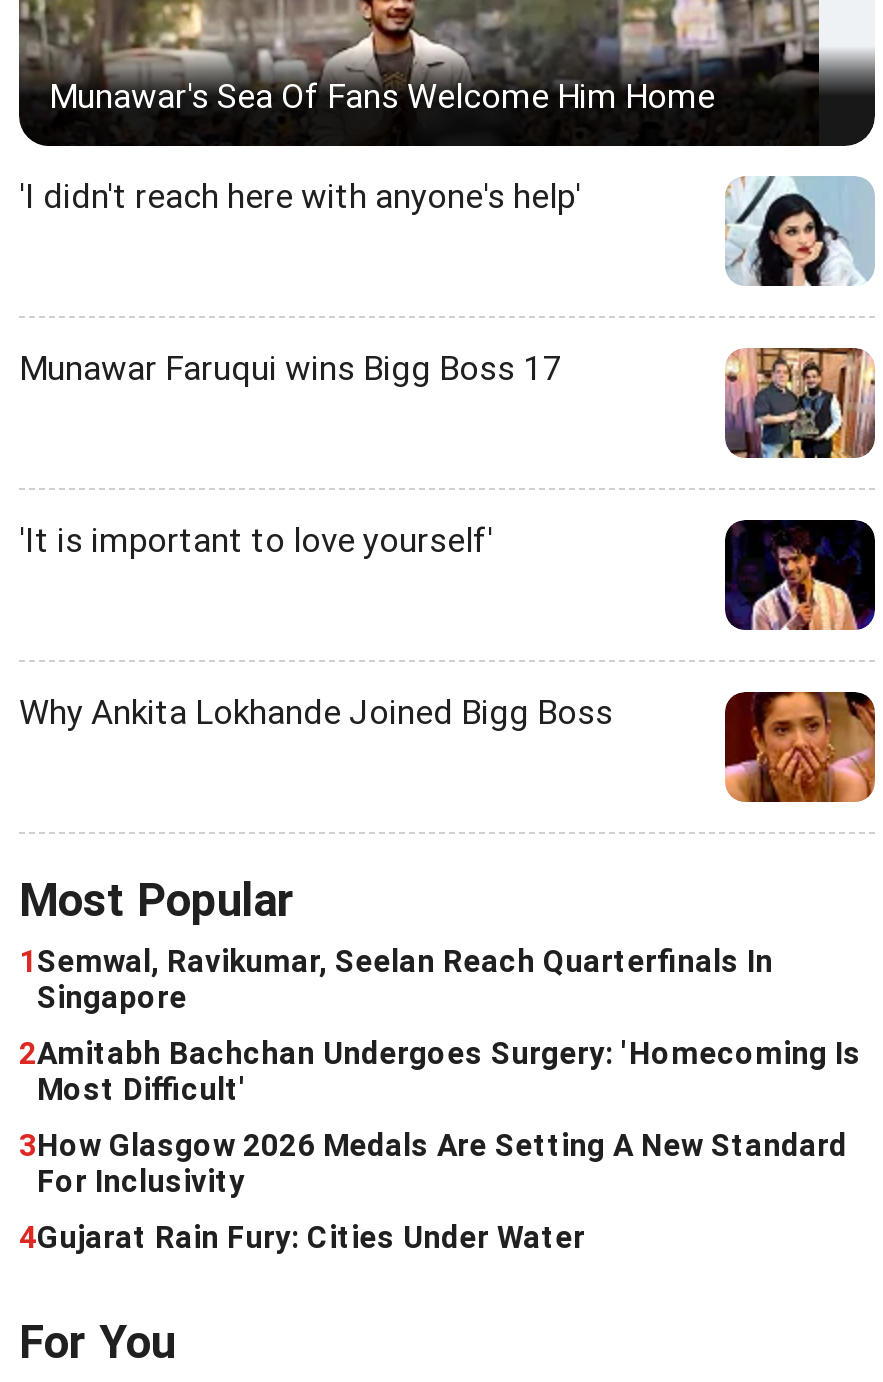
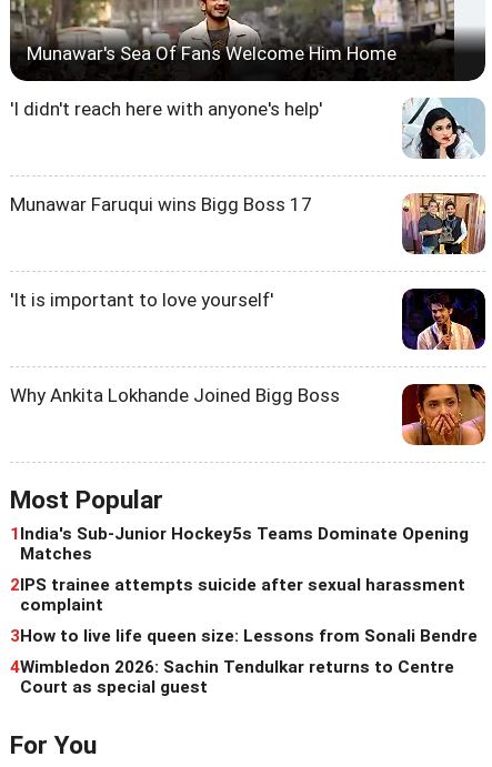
- 1 Semwal, Ravikumar, Seelan Reach Quarterfinals In
- Singapore
+ 1 India's Sub-Junior Hockey5s Teams Dominate Opening
+ Matches

- 2Amitabh Bachchan Undergoes Surgery: 'Homecoming Is
- Most Difficult'
+ 2IPS trainee attempts suicide after sexual harassment
+ complaint

- 3How Glasgow 2026 Medals Are Setting A New Standard
- For Inclusivity
+ 3How to live life queen size: Lessons from Sonali Bendre

- 4Gujarat Rain Fury: Cities Under Water
+ 4Wimbledon 2026: Sachin Tendulkar returns to Centre
+ Court as special guest
